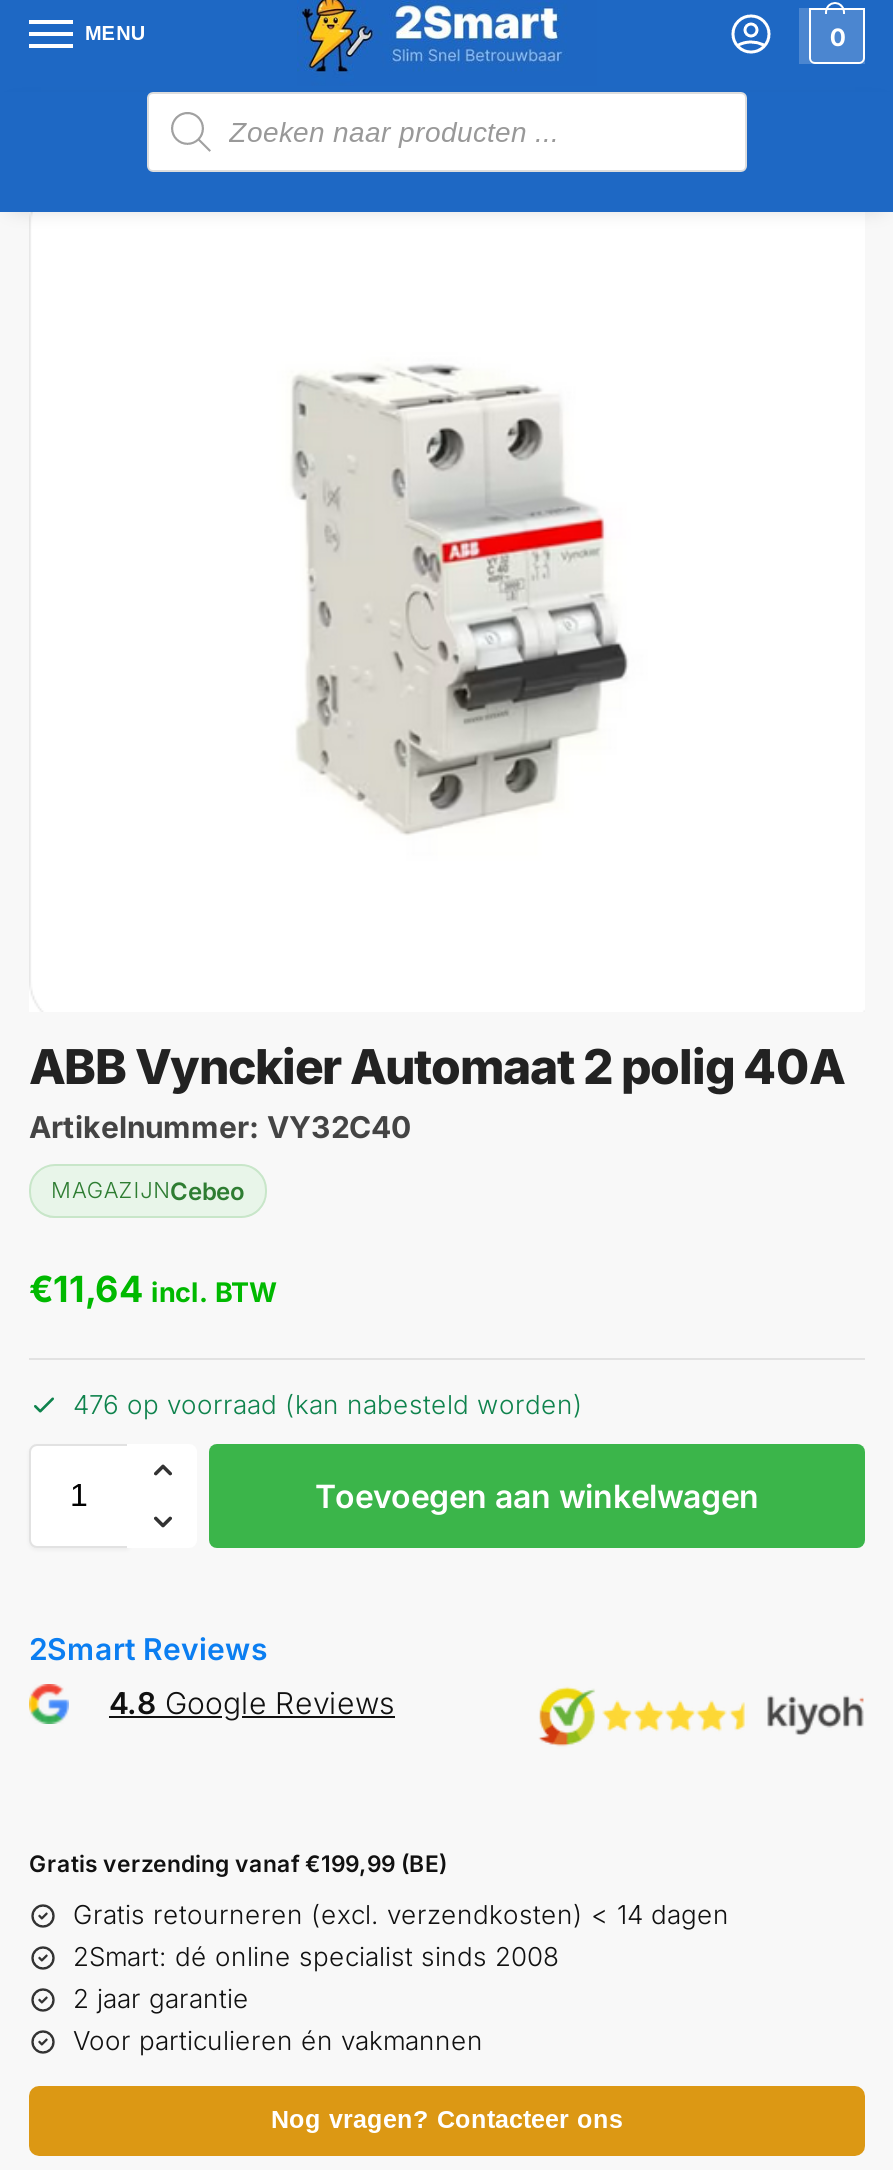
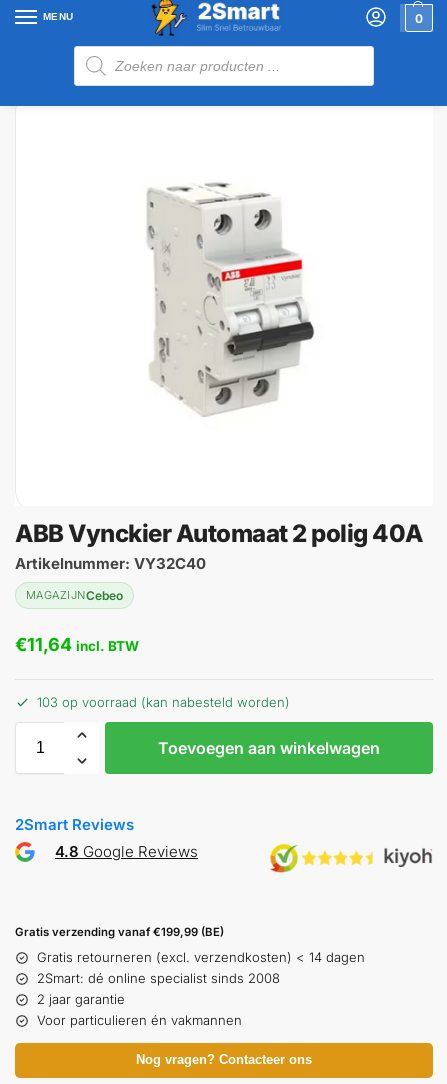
- 476 op voorraad (kan nabesteld worden)
+ 103 op voorraad (kan nabesteld worden)
